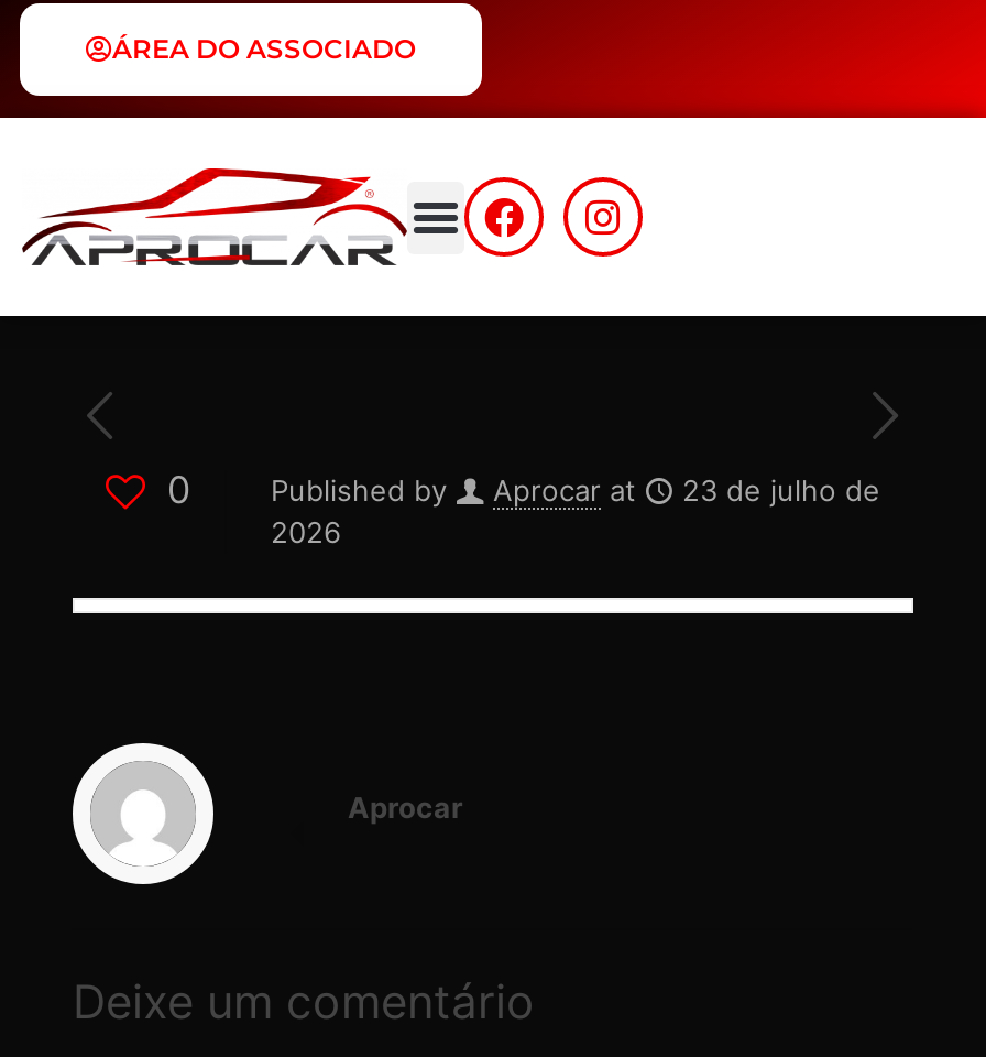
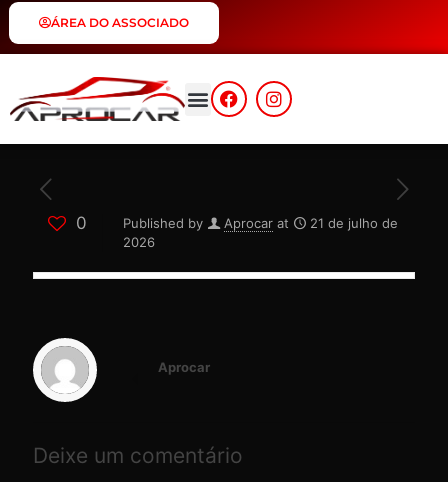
- Published by Aprocar at 23 de julho de
+ Published by Aprocar at 21 de julho de
